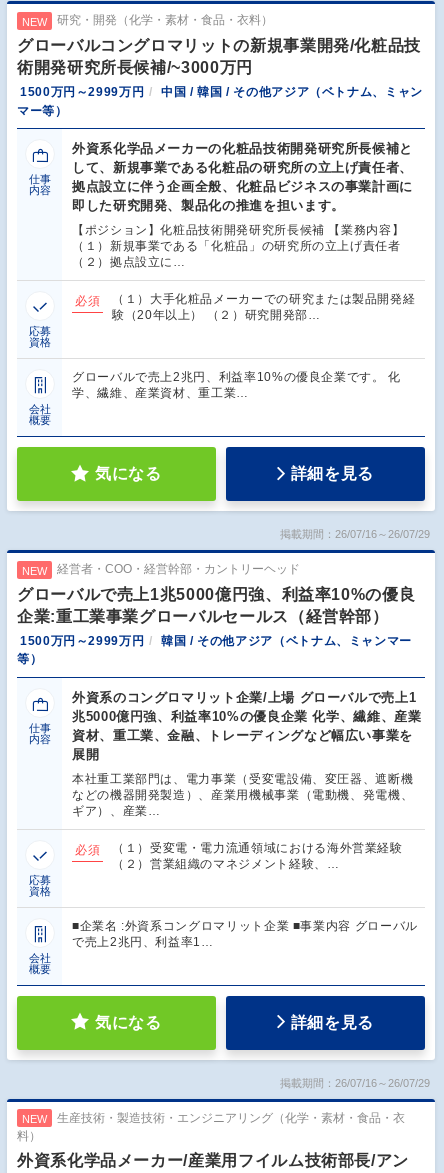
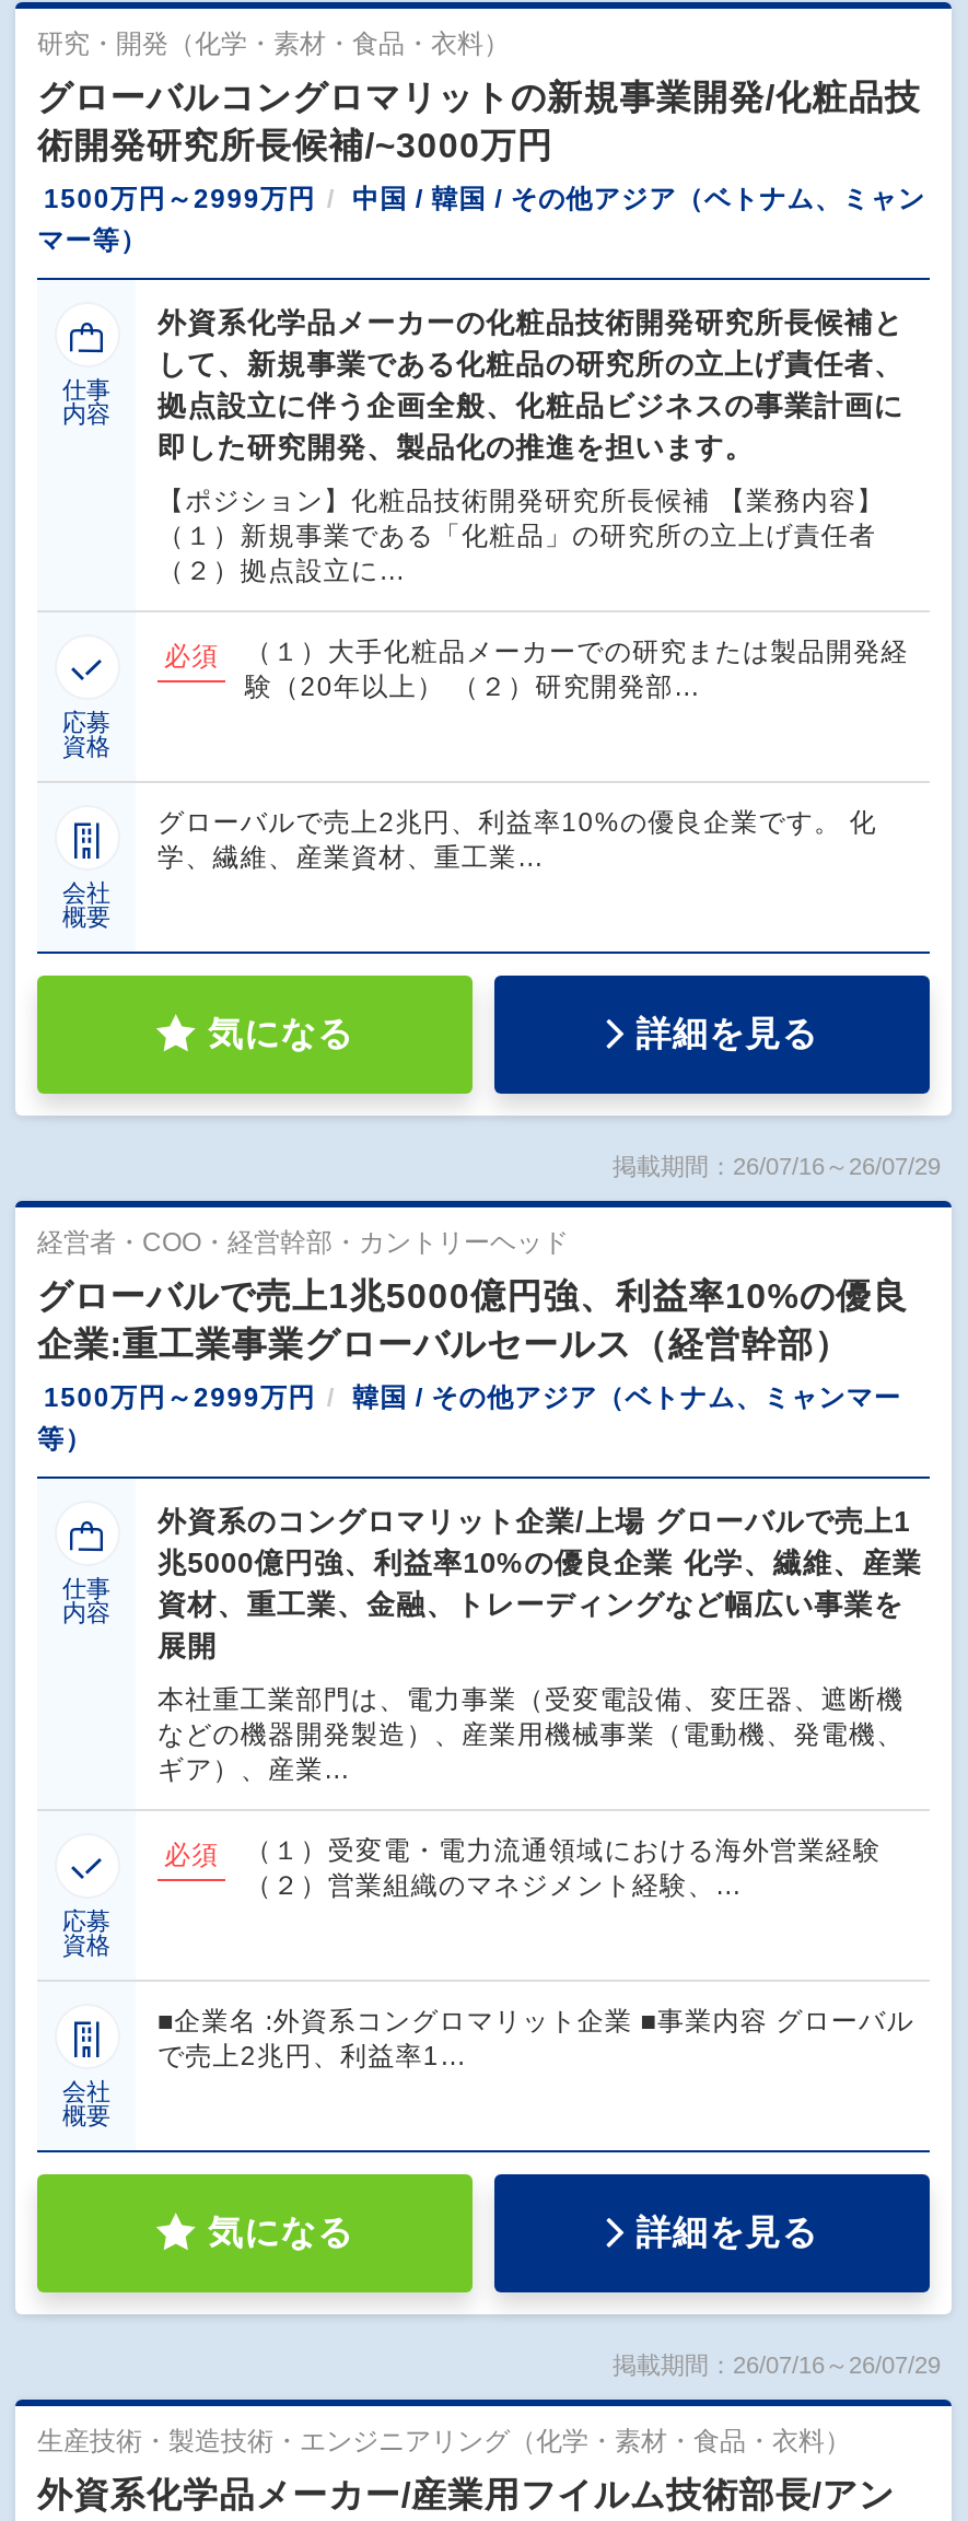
- NEW

- NEW

- NEW
- 生産技術・製造技術・エンジニアリング（化学・素材・食品・衣
- 料）
+ 生産技術・製造技術・エンジニアリング（化学・素材・食品・衣料）
